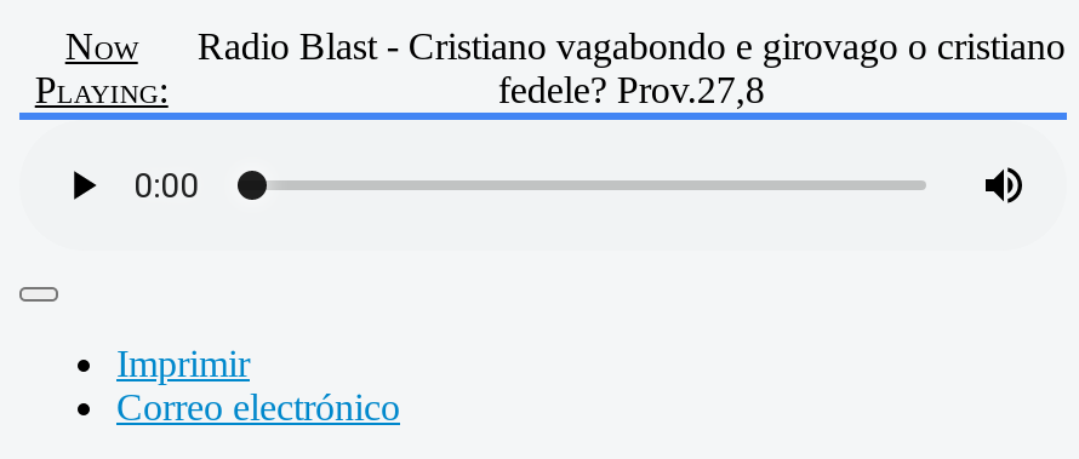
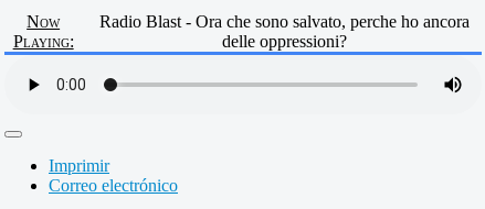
- Radio Blast - Cristiano vagabondo e girovago o cristiano
- fedele? Prov.27,8
+ Radio Blast - Ora che sono salvato, perche ho ancora
+ delle oppressioni?
